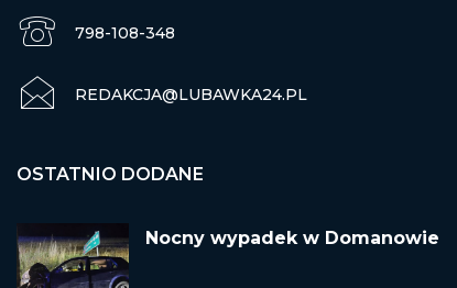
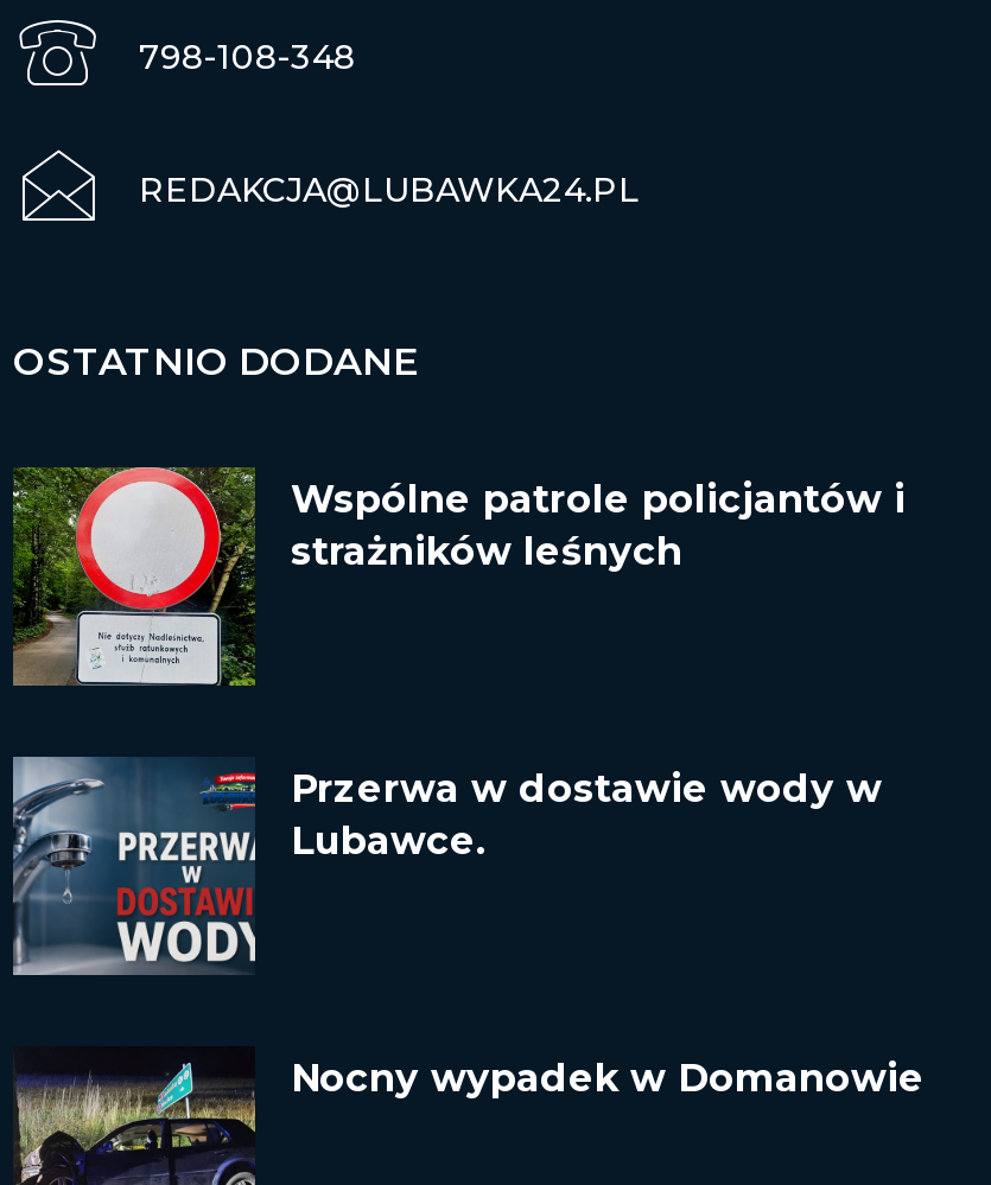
+ [image]
+ Wspólne patrole policjantów i
+ strażników leśnych

+ [image]
+ Przerwa w dostawie wody w
+ Lubawce.
